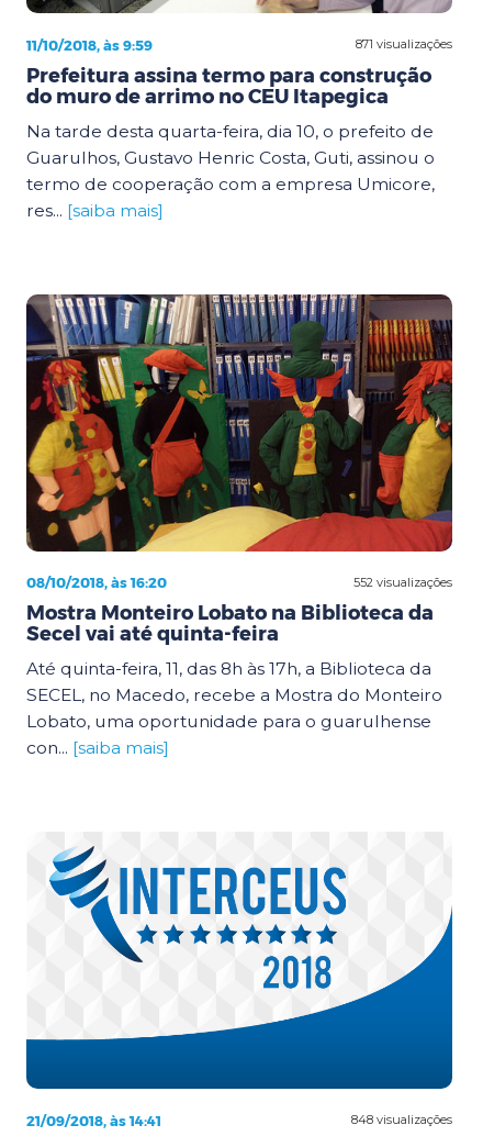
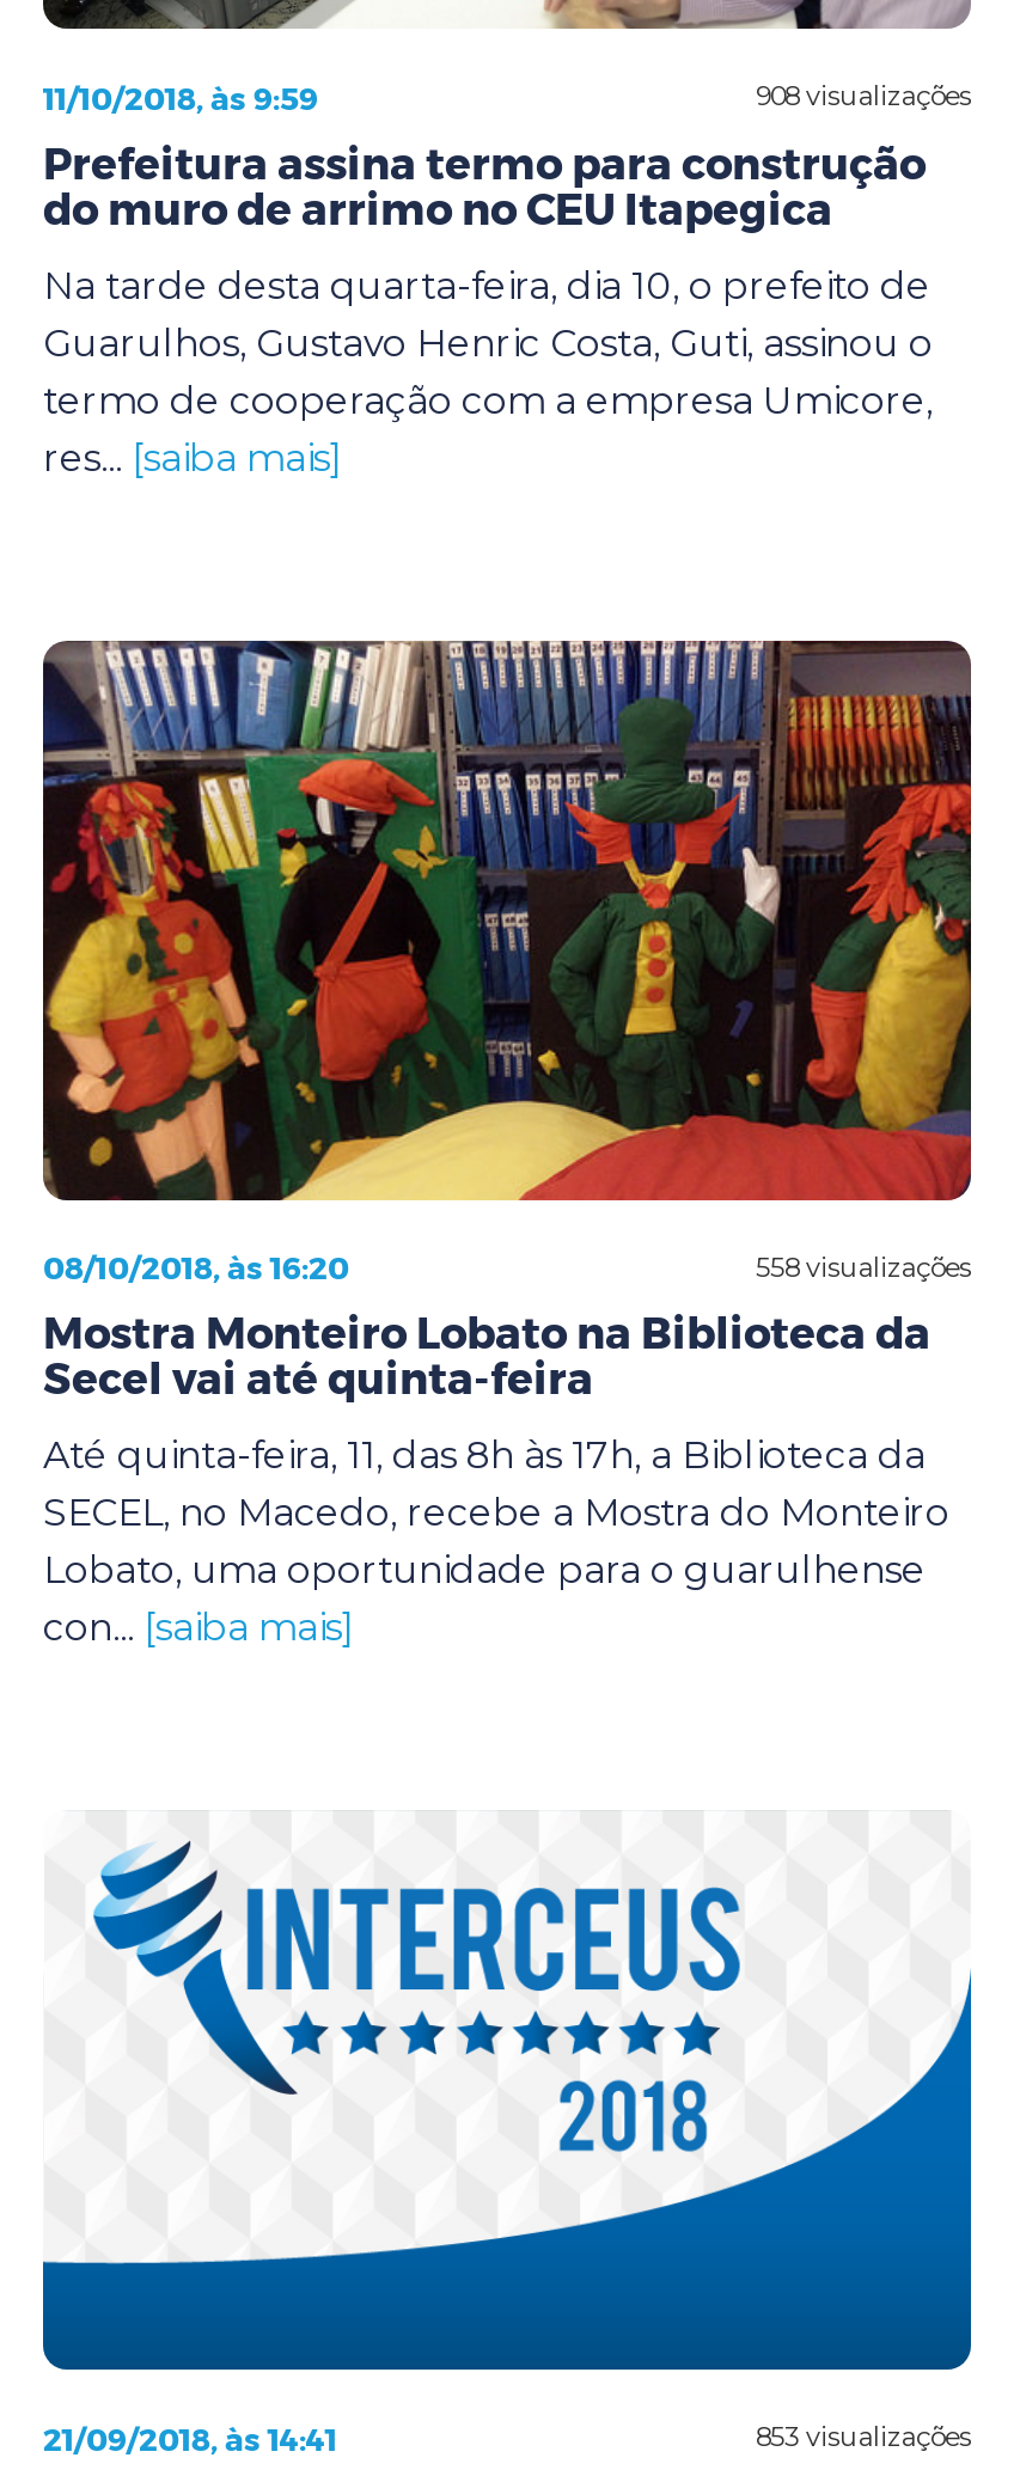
- 871 visualizações
+ 908 visualizações

- 552 visualizações
+ 558 visualizações

- 848 visualizações
+ 853 visualizações
